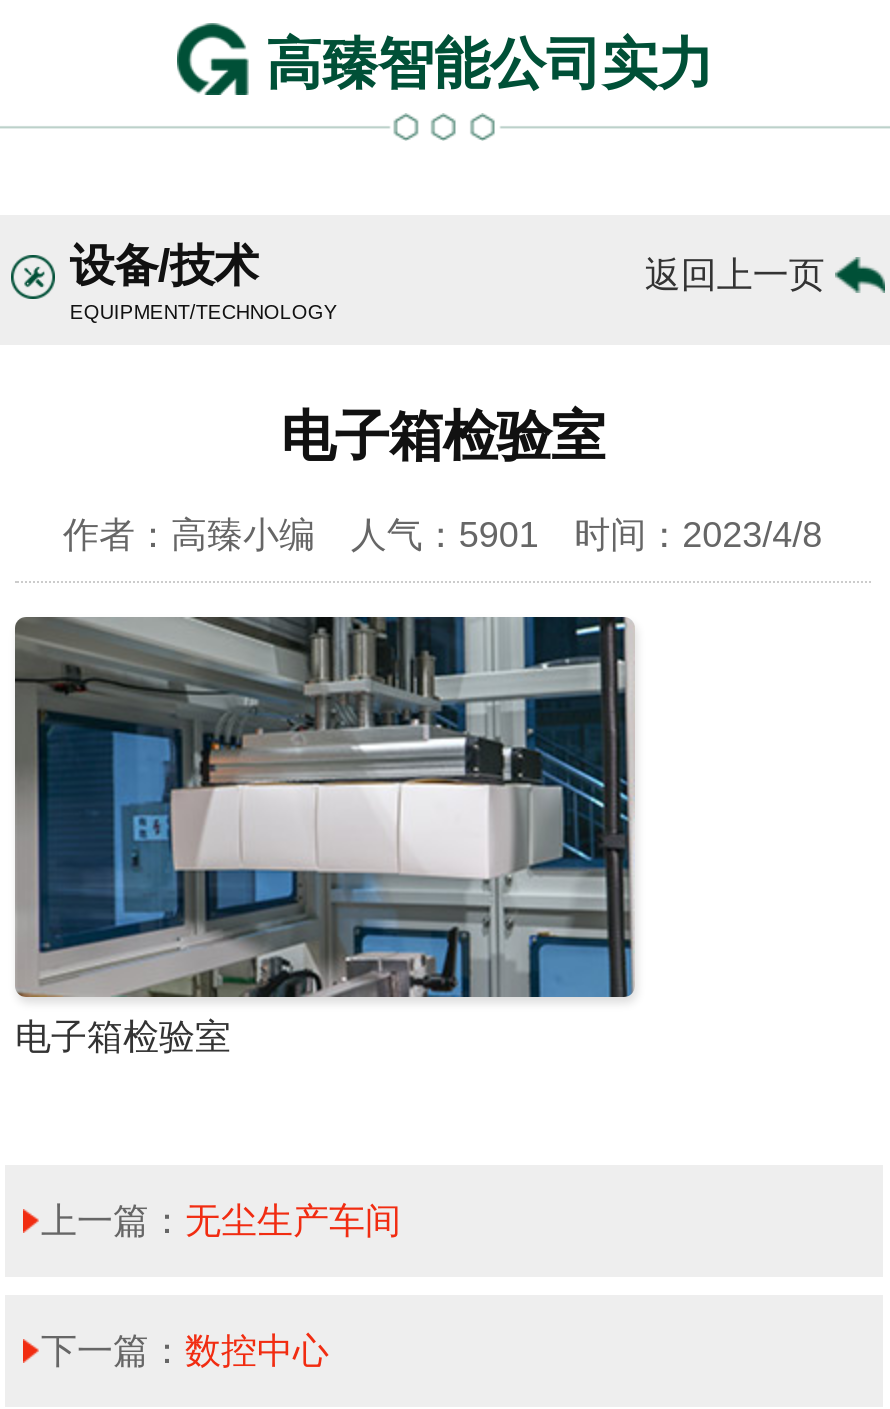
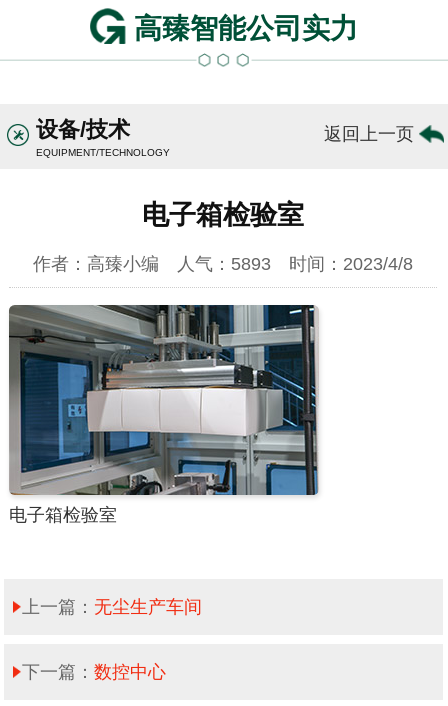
- 作者：高臻小编 人气：5901 时间：2023/4/8
+ 作者：高臻小编 人气：5893 时间：2023/4/8
